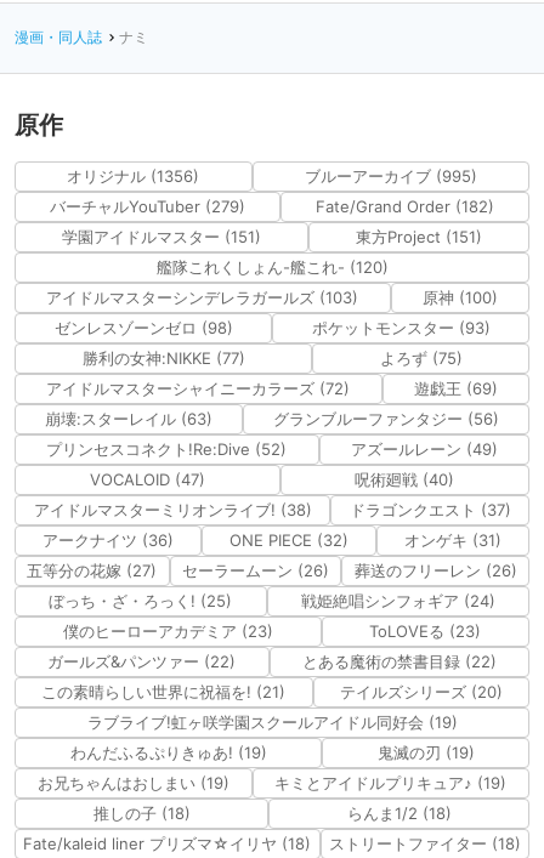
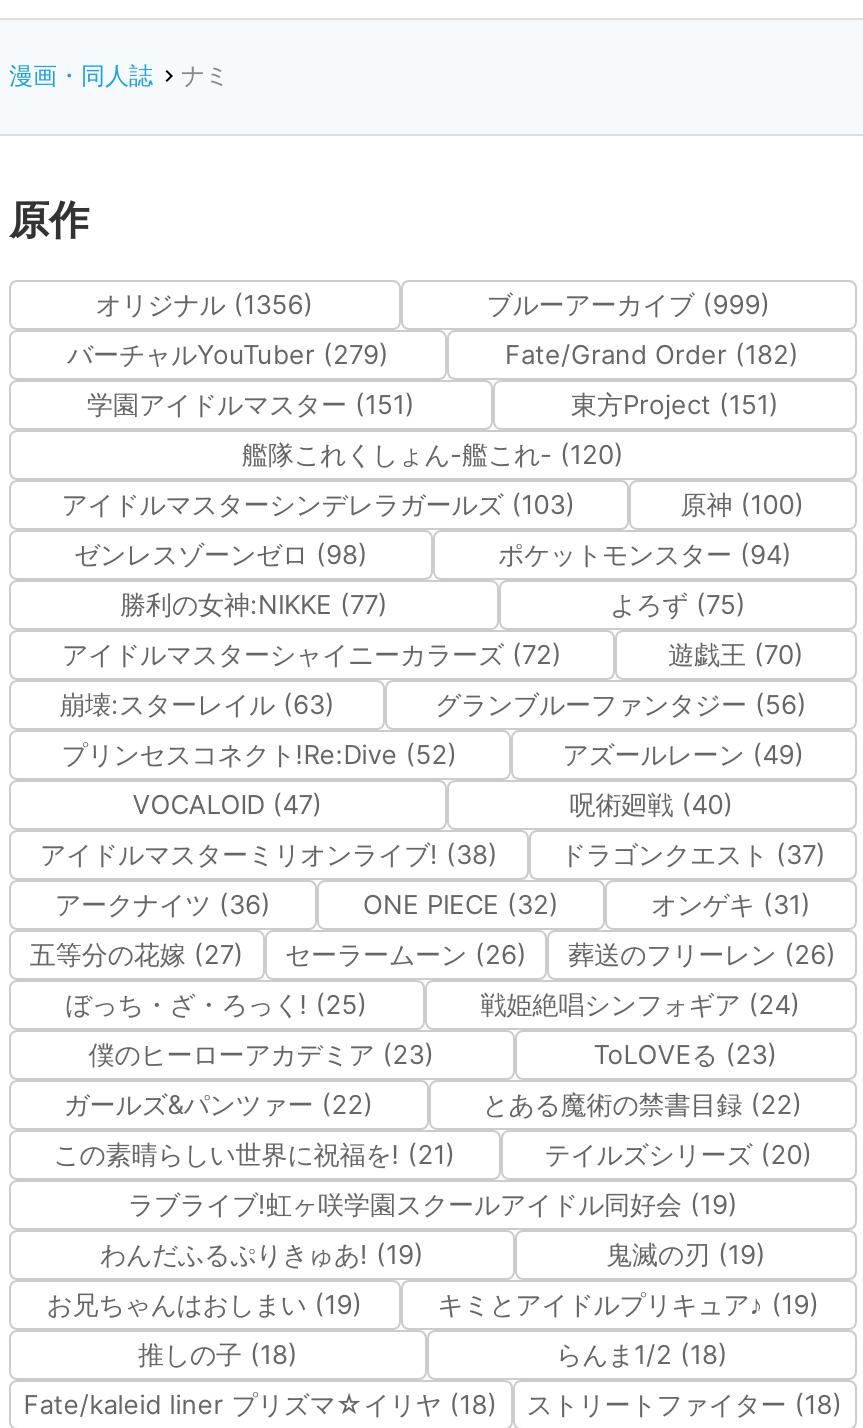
- ブルーアーカイブ (995)
+ ブルーアーカイブ (999)

- ポケットモンスター (93)
+ ポケットモンスター (94)

- 遊戯王 (69)
+ 遊戯王 (70)
